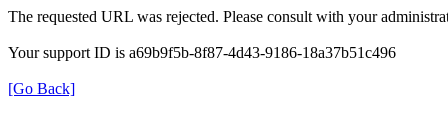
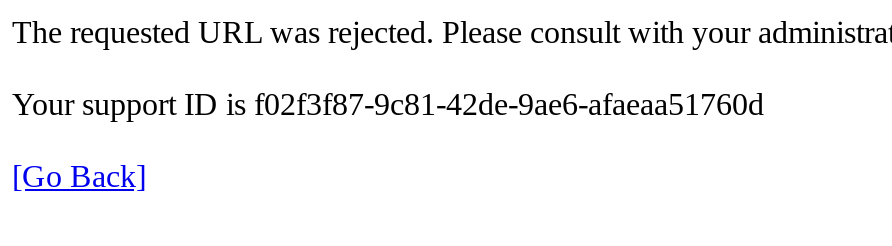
- Your support ID is a69b9f5b-8f87-4d43-9186-18a37b51c496
+ Your support ID is f02f3f87-9c81-42de-9ae6-afaeaa51760d
